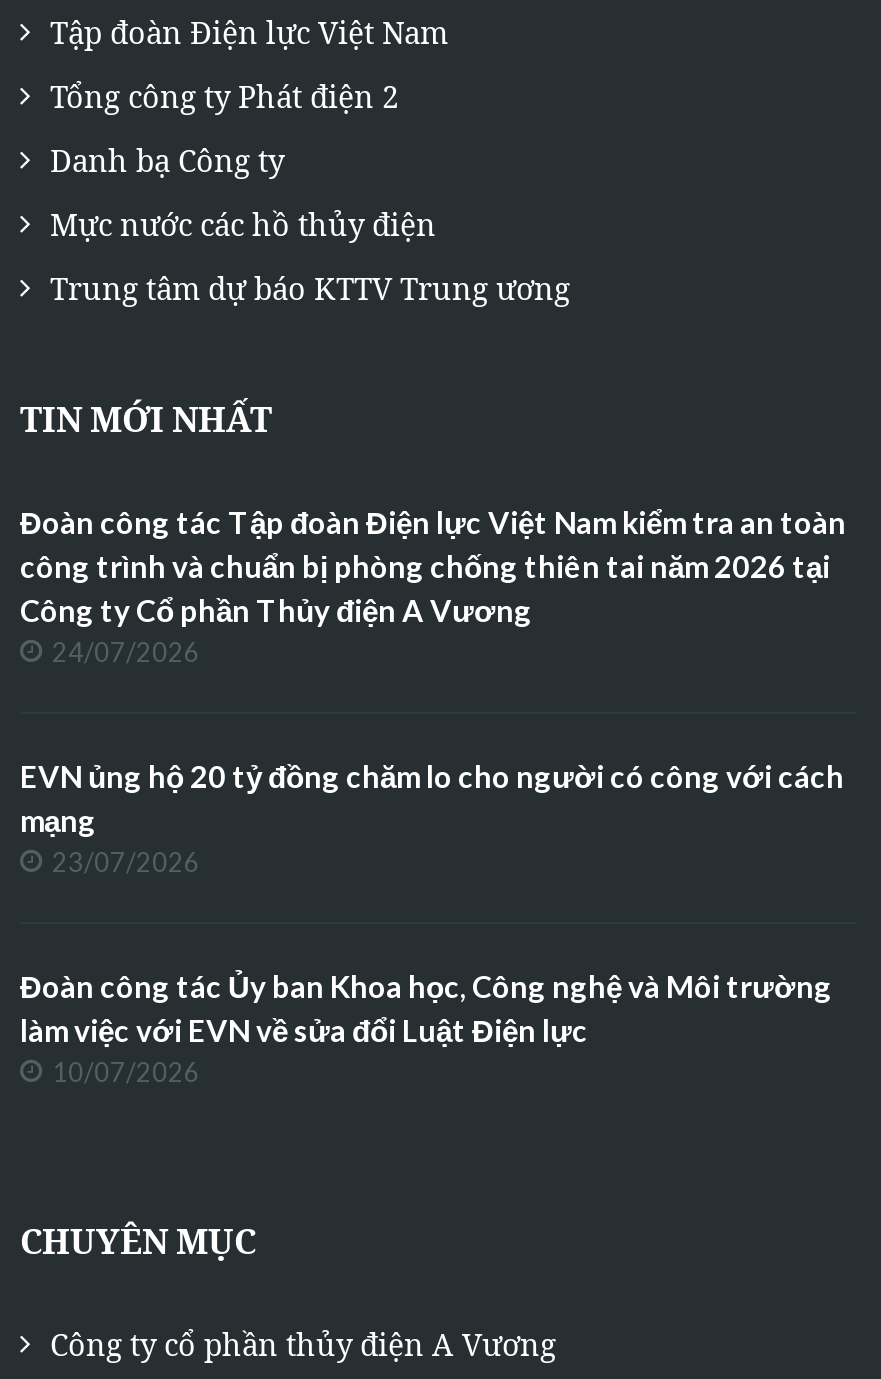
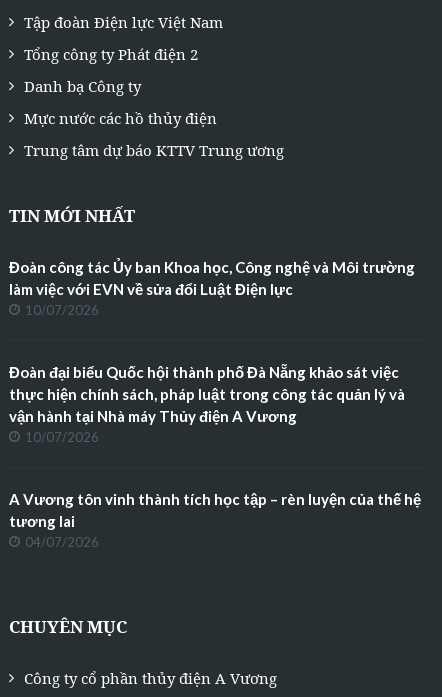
- Đoàn công tác Tập đoàn Điện lực Việt Nam kiểm tra an toàn
- công trình và chuẩn bị phòng chống thiên tai năm 2026 tại
- Công ty Cổ phần Thủy điện A Vương
- 24/07/2026
- EVN ủng hộ 20 tỷ đồng chăm lo cho người có công với cách
- mạng
- 23/07/2026

moved up: Đoàn công tác Ủy ban Khoa học, Công nghệ và Môi trường | làm việc với EVN về sửa đổi Luật Điện lực | 10/07/2026

+ Đoàn đại biểu Quốc hội thành phố Đà Nẵng khảo sát việc
+ thực hiện chính sách, pháp luật trong công tác quản lý và
+ vận hành tại Nhà máy Thủy điện A Vương
+ 10/07/2026
+ A Vương tôn vinh thành tích học tập – rèn luyện của thế hệ
+ tương lai
+ 04/07/2026
